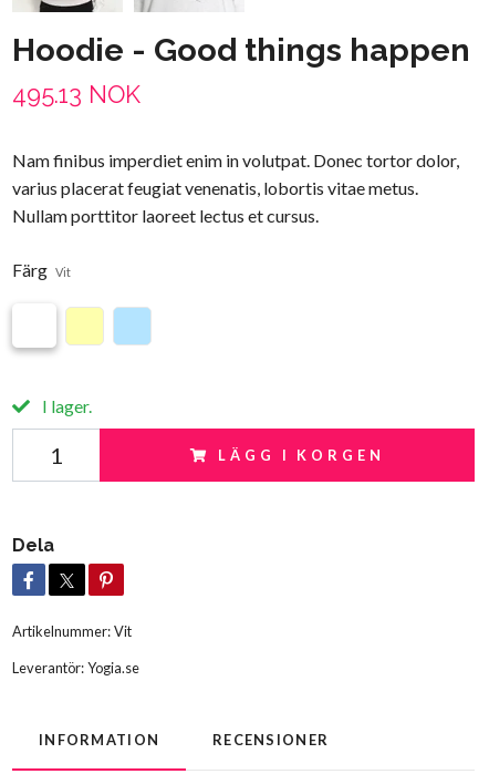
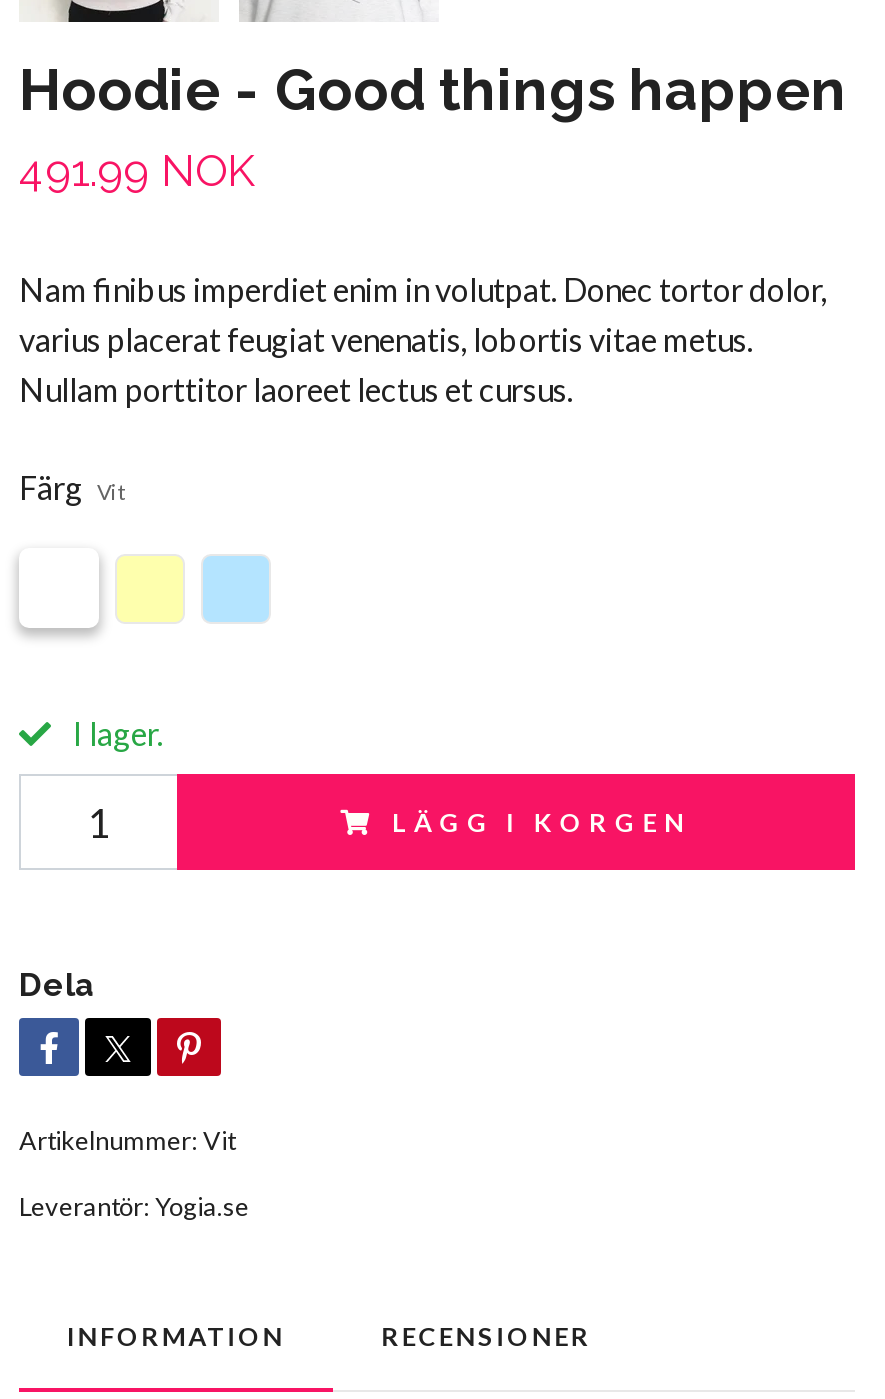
- 495.13 NOK
+ 491.99 NOK
